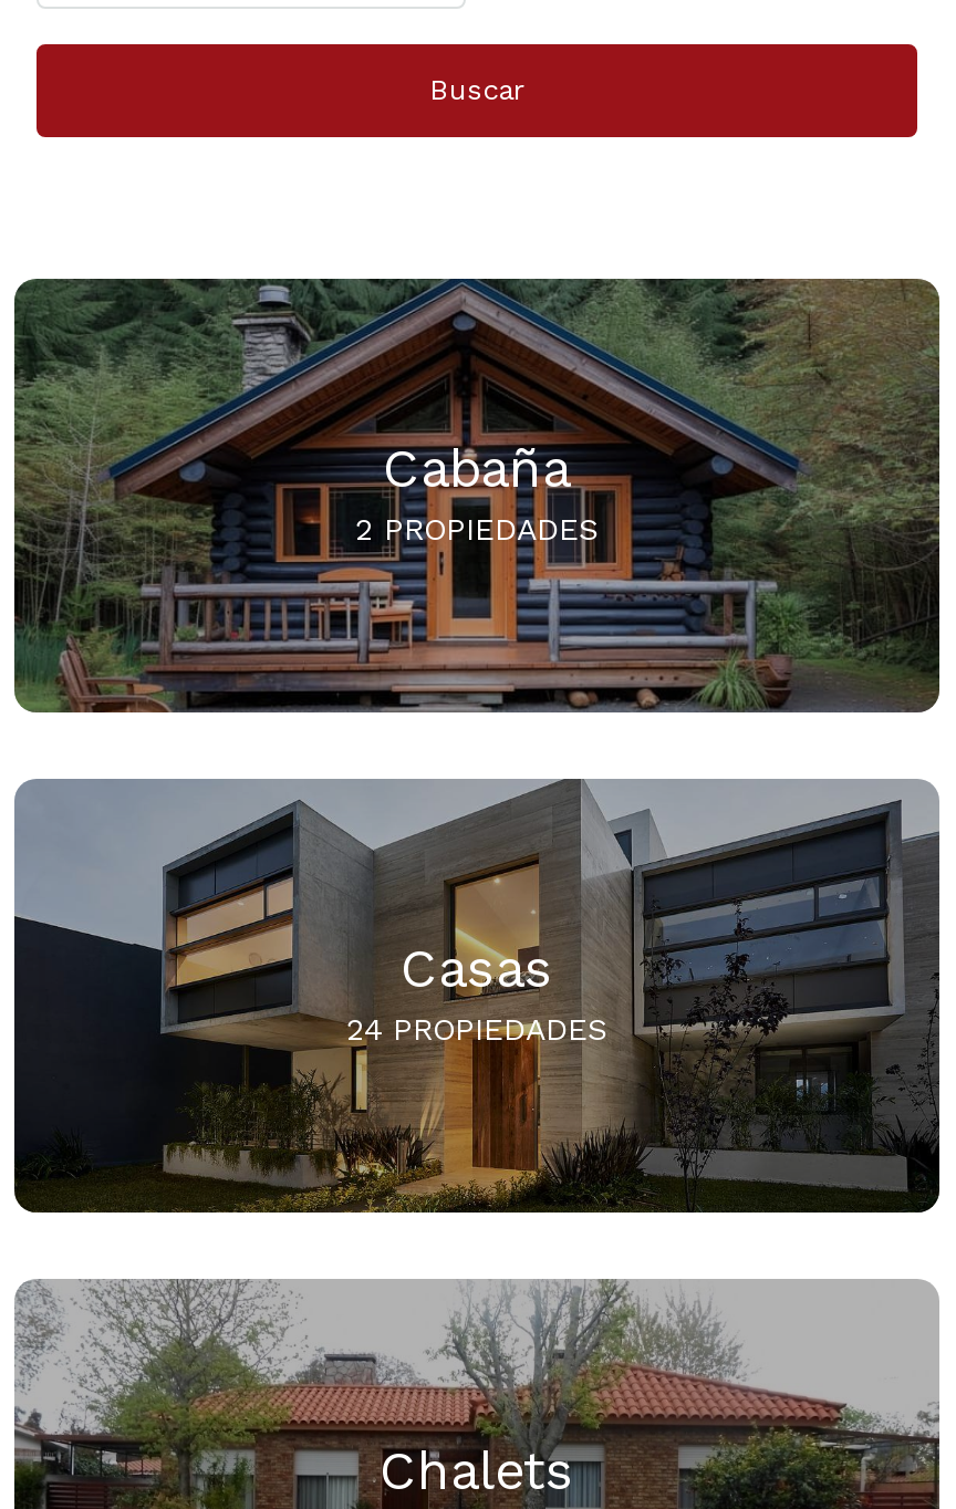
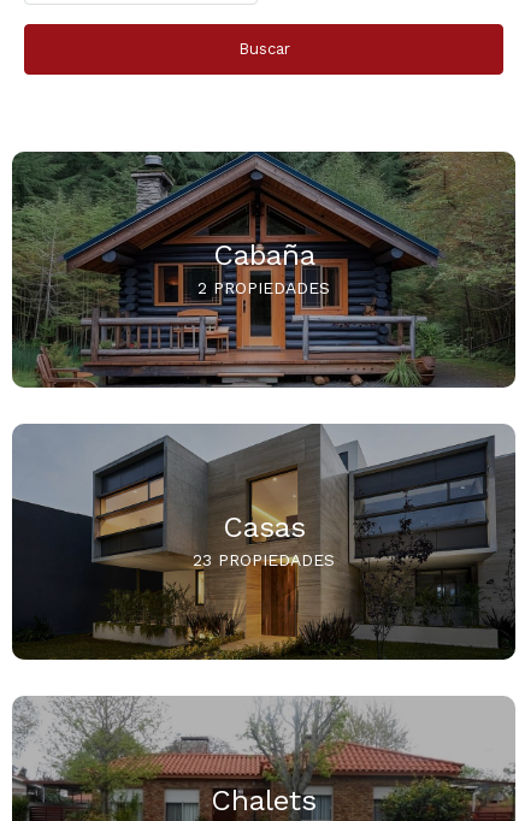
- 24 PROPIEDADES
+ 23 PROPIEDADES
